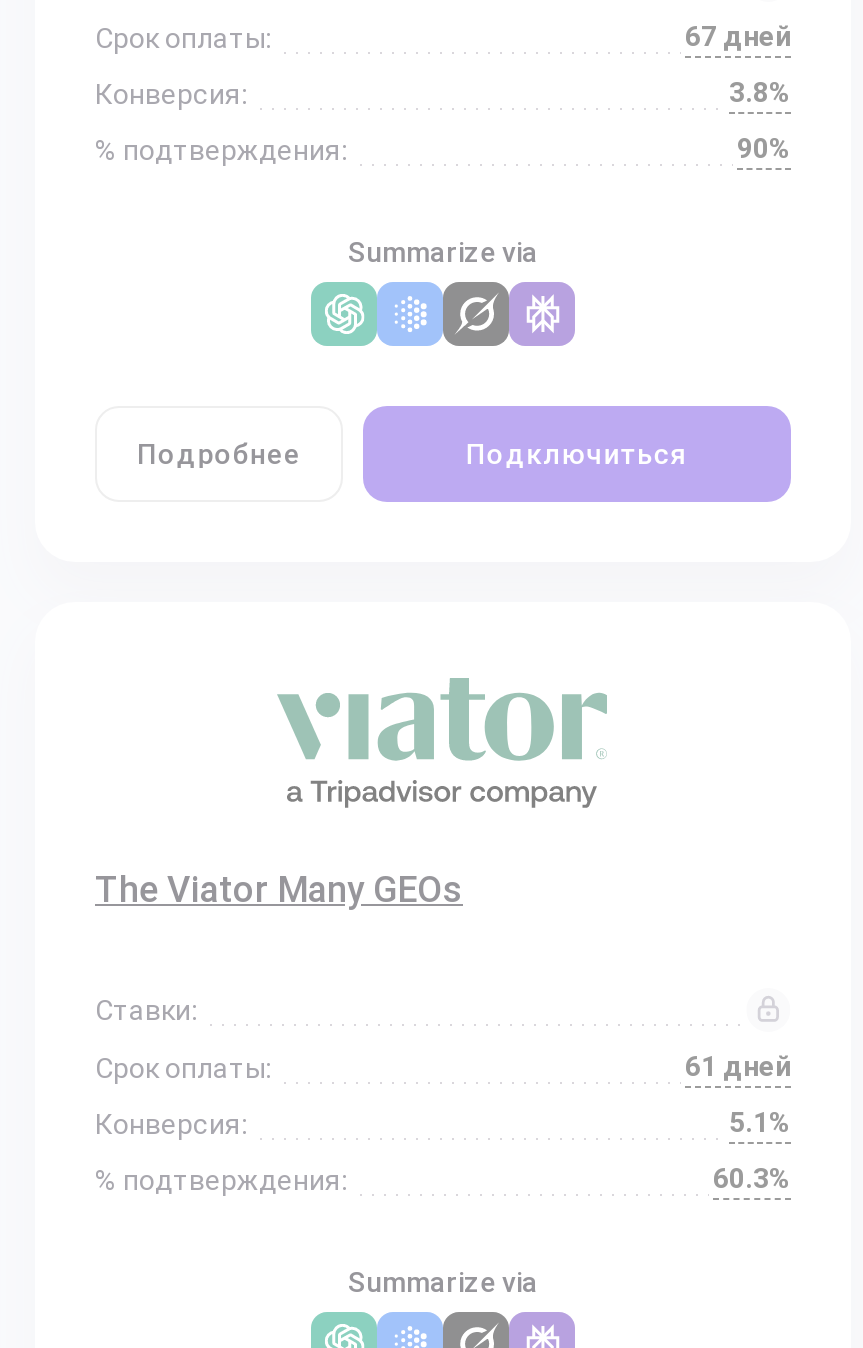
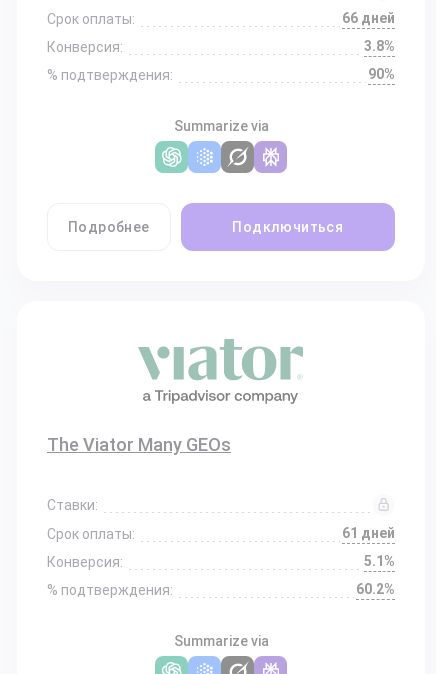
- 67 дней
+ 66 дней

- 60.3%
+ 60.2%
